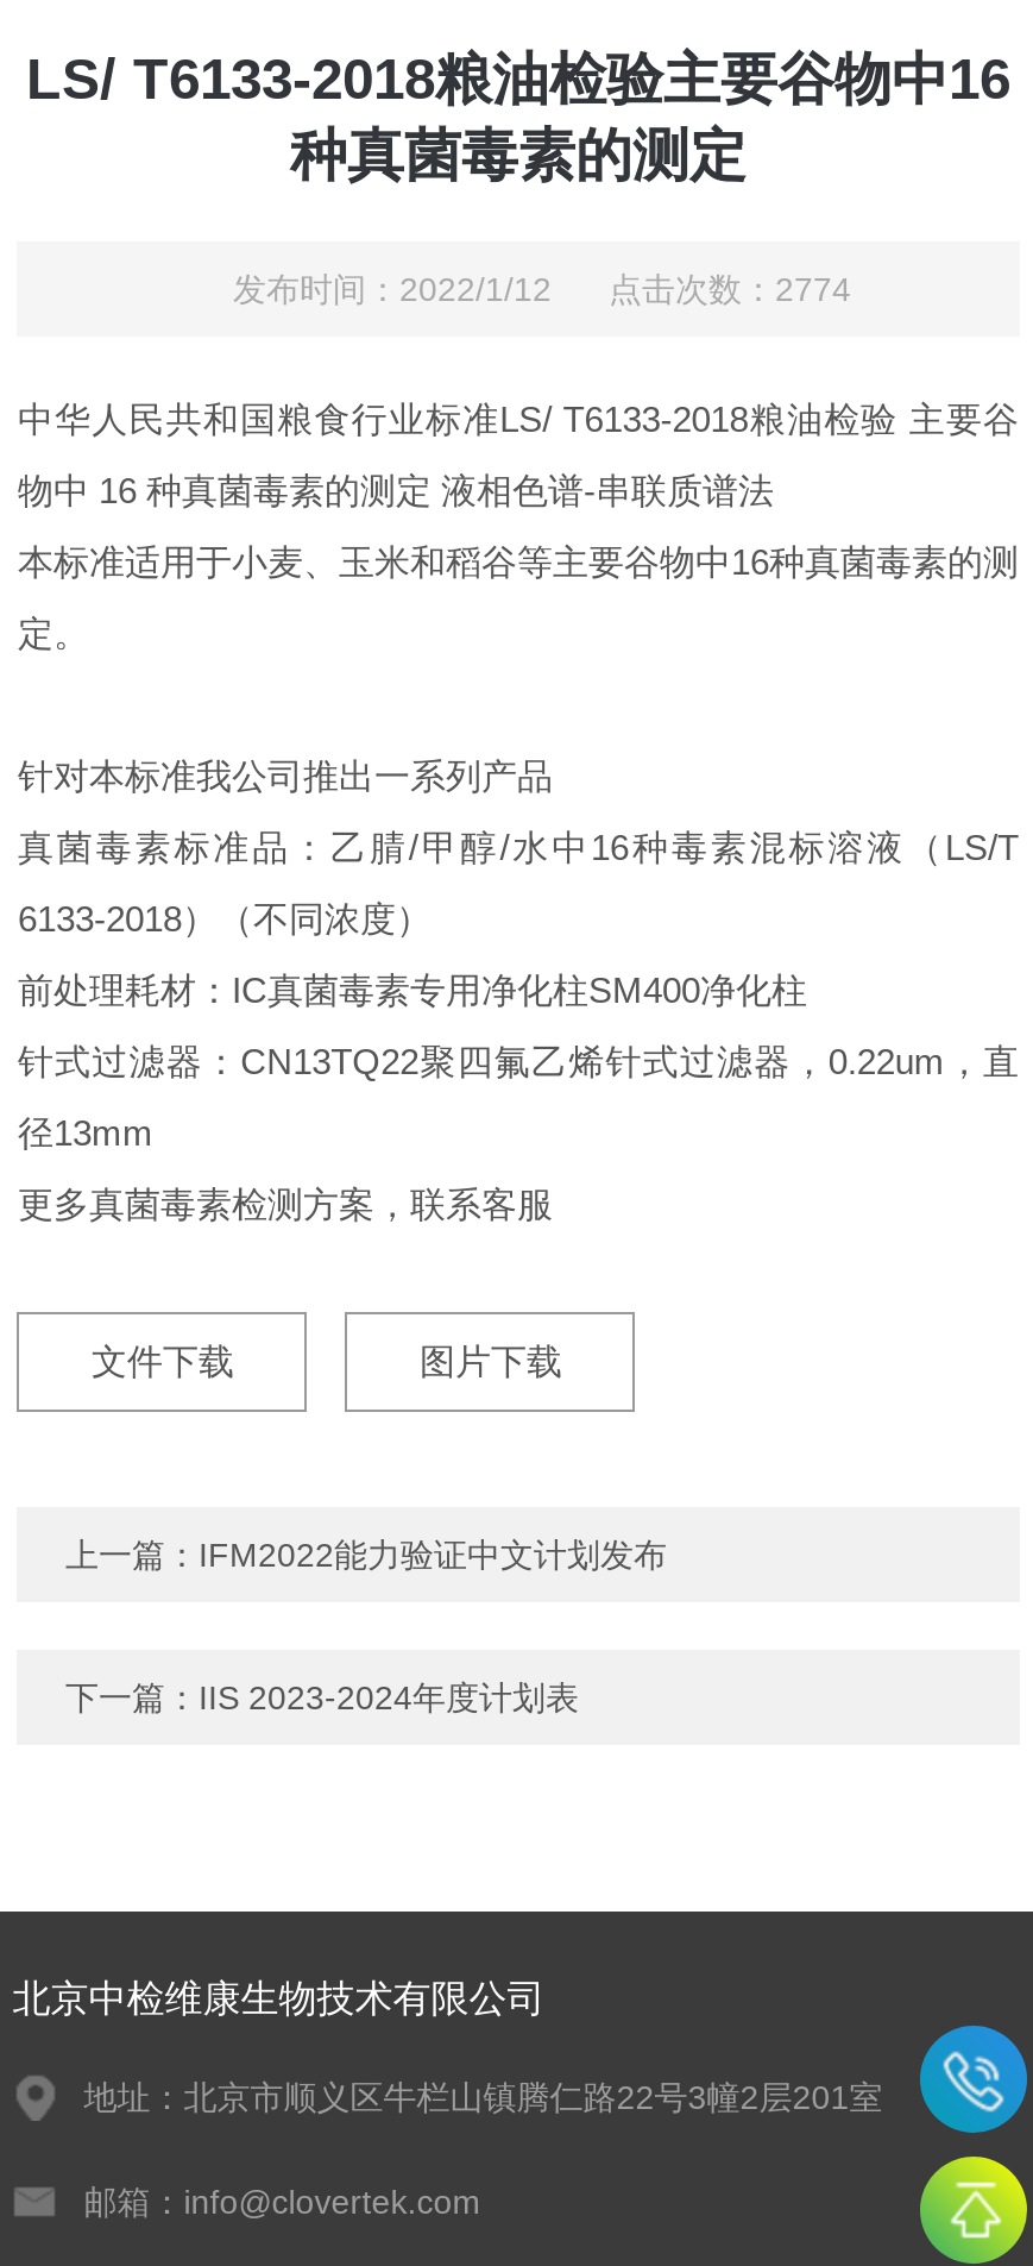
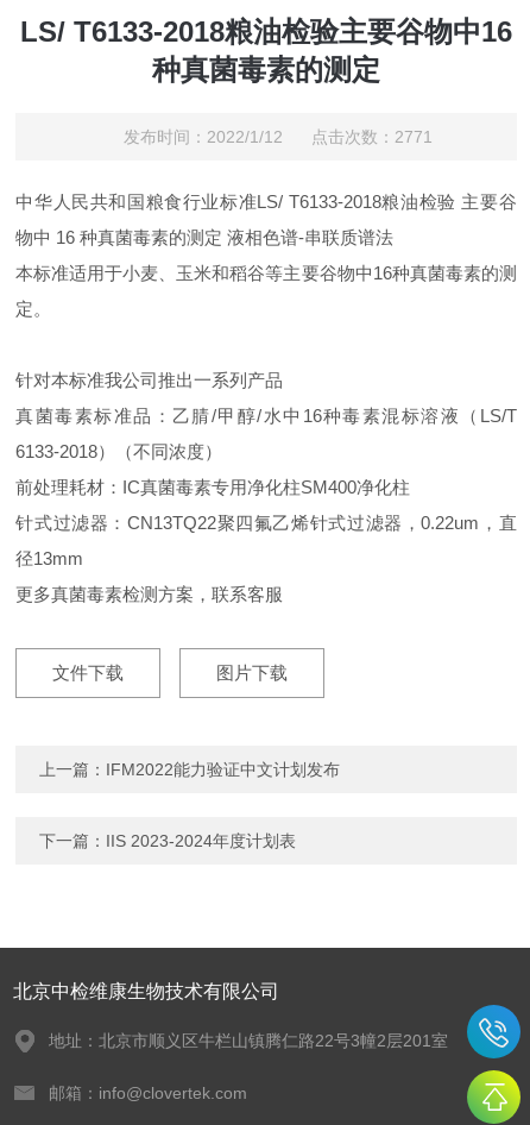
- 发布时间：2022/1/12 点击次数：2774
+ 发布时间：2022/1/12 点击次数：2771
